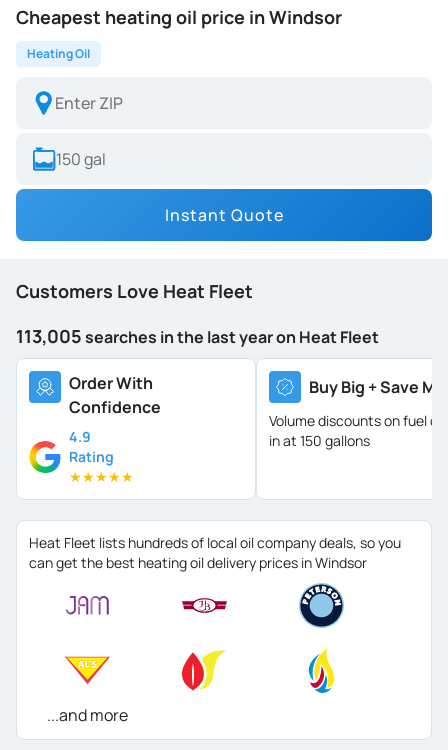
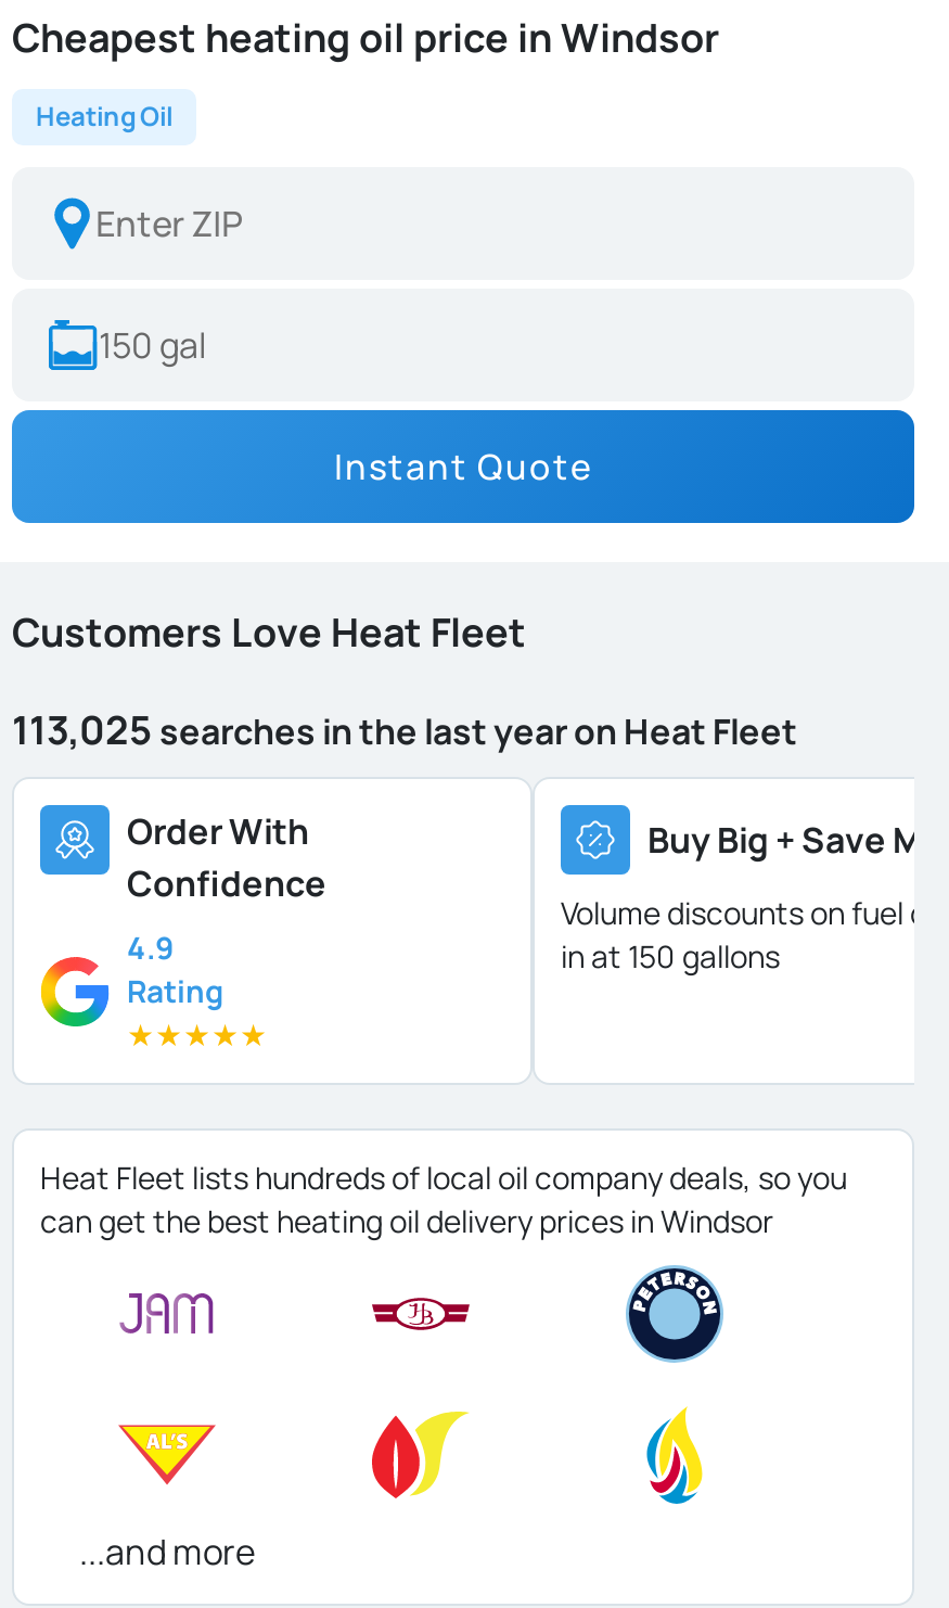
- 113,005 searches in the last year on Heat Fleet
+ 113,025 searches in the last year on Heat Fleet
